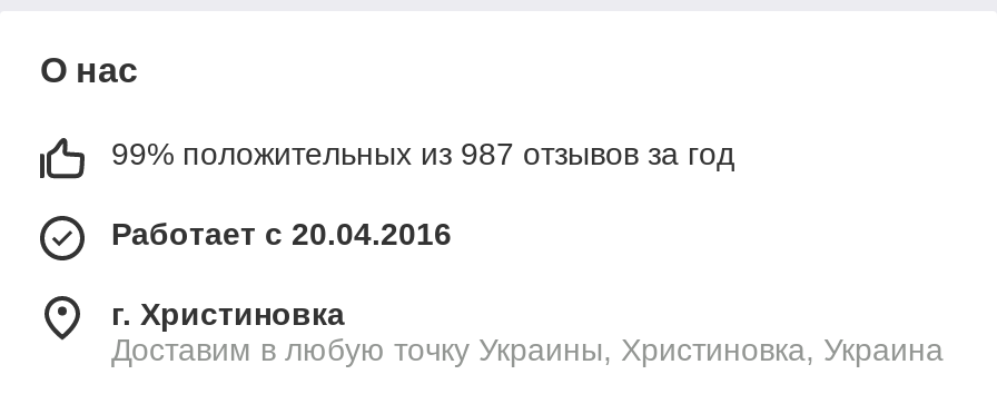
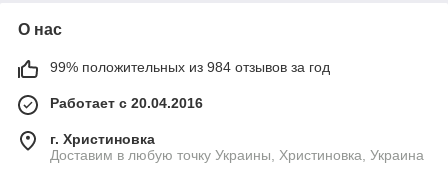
- 99% положительных из 987 отзывов за год
+ 99% положительных из 984 отзывов за год
